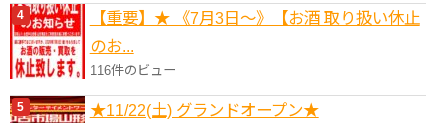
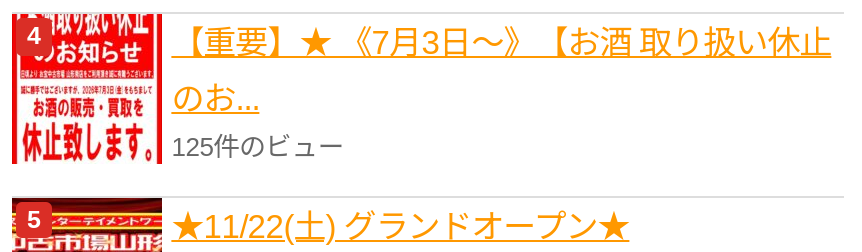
- 116件のビュー
+ 125件のビュー
